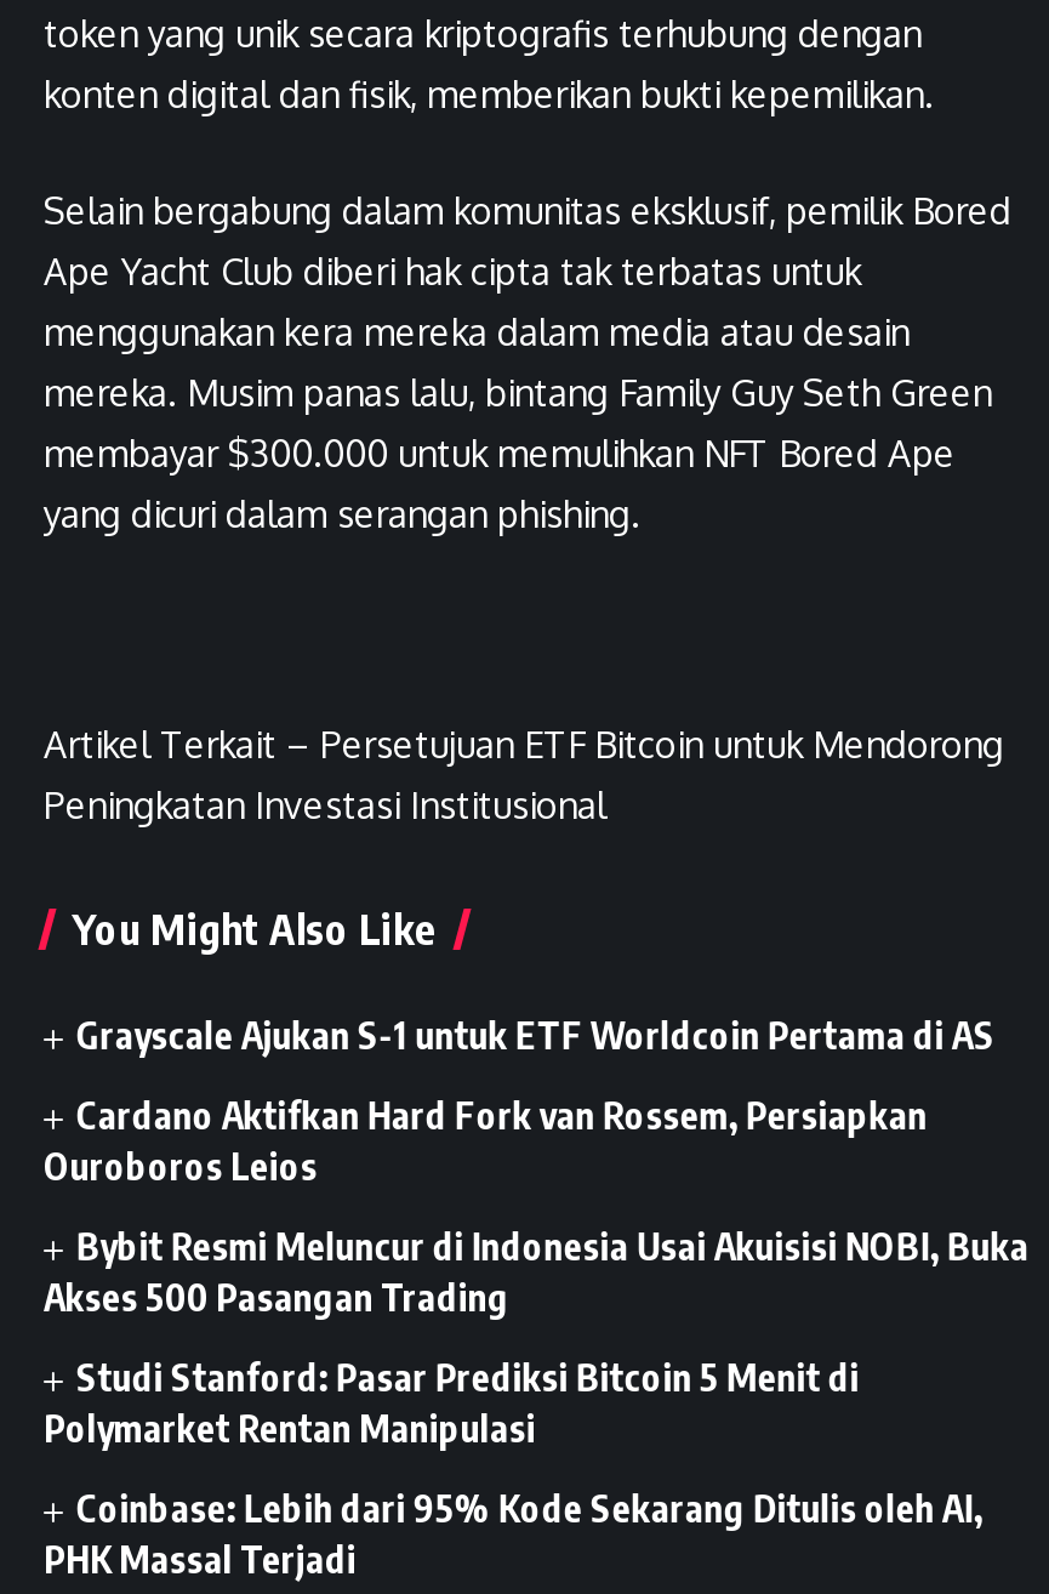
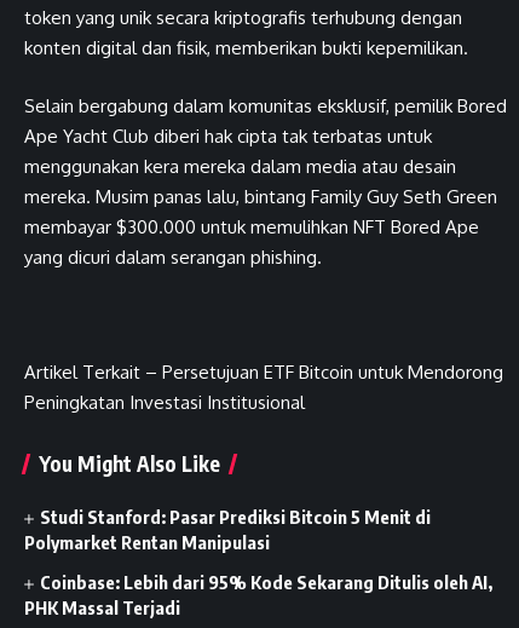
- Grayscale Ajukan S-1 untuk ETF Worldcoin Pertama di AS
- Cardano Aktifkan Hard Fork van Rossem, Persiapkan
- Ouroboros Leios
- Bybit Resmi Meluncur di Indonesia Usai Akuisisi NOBI, Buka
- Akses 500 Pasangan Trading
